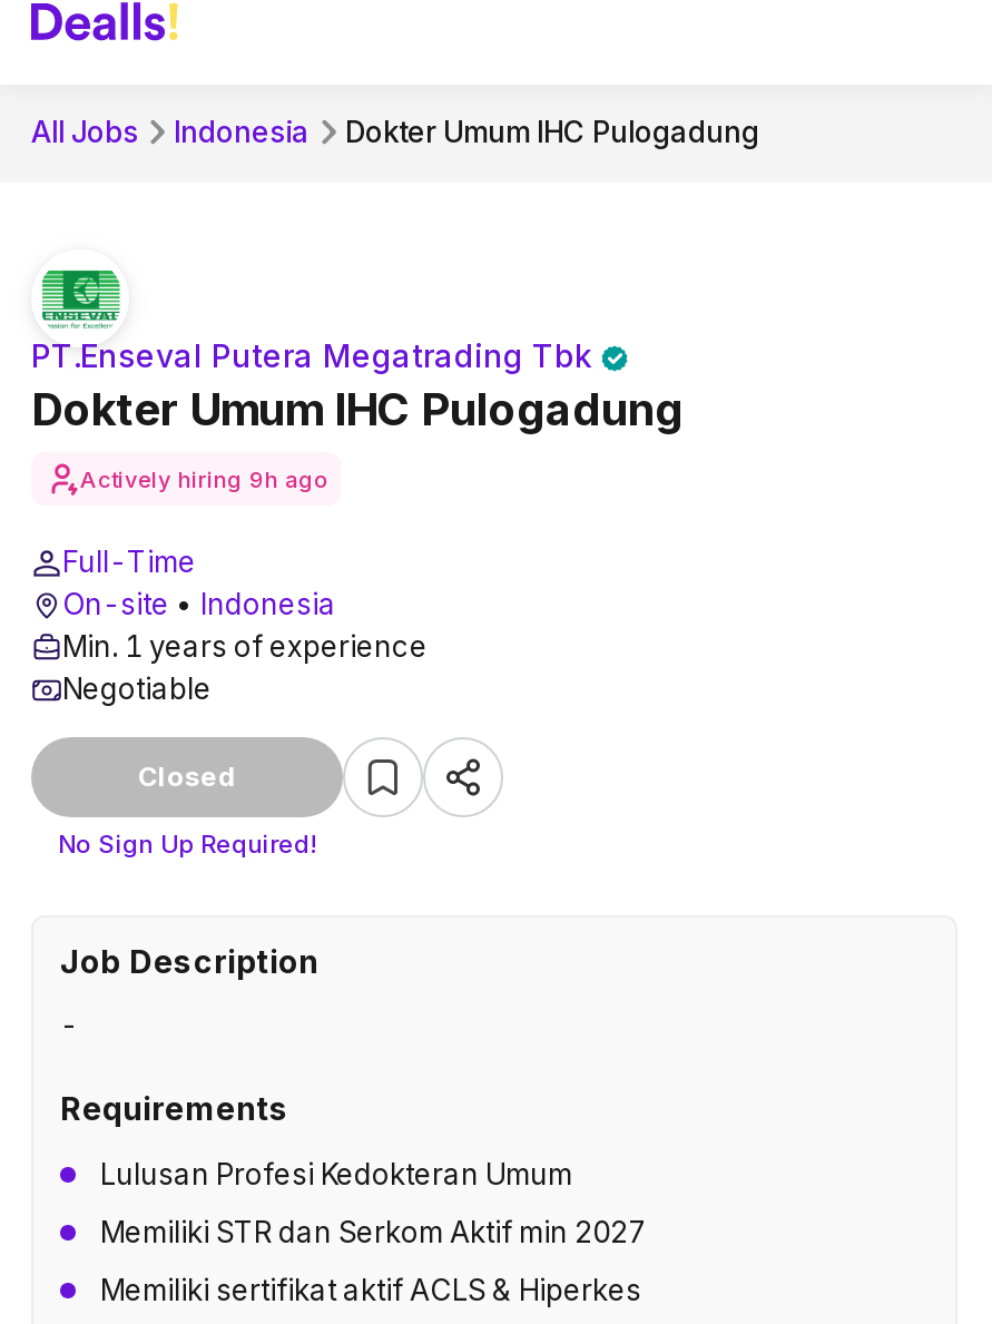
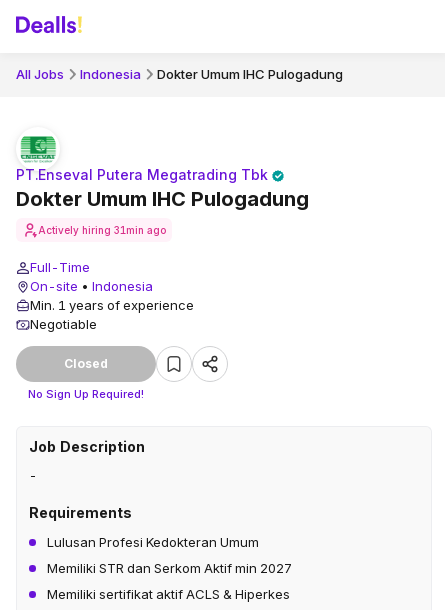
- Actively hiring 9h ago
+ Actively hiring 31min ago
